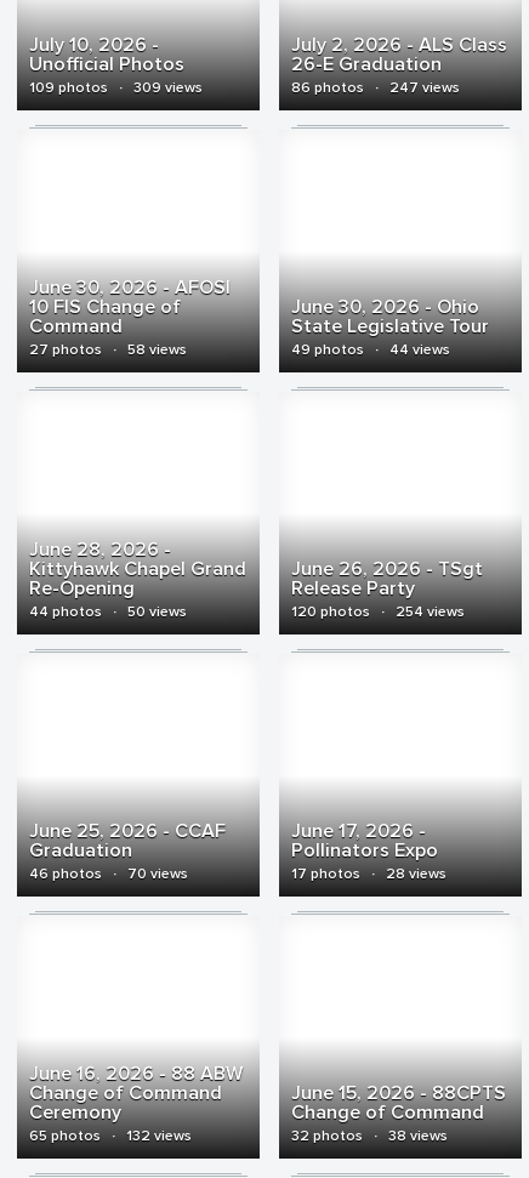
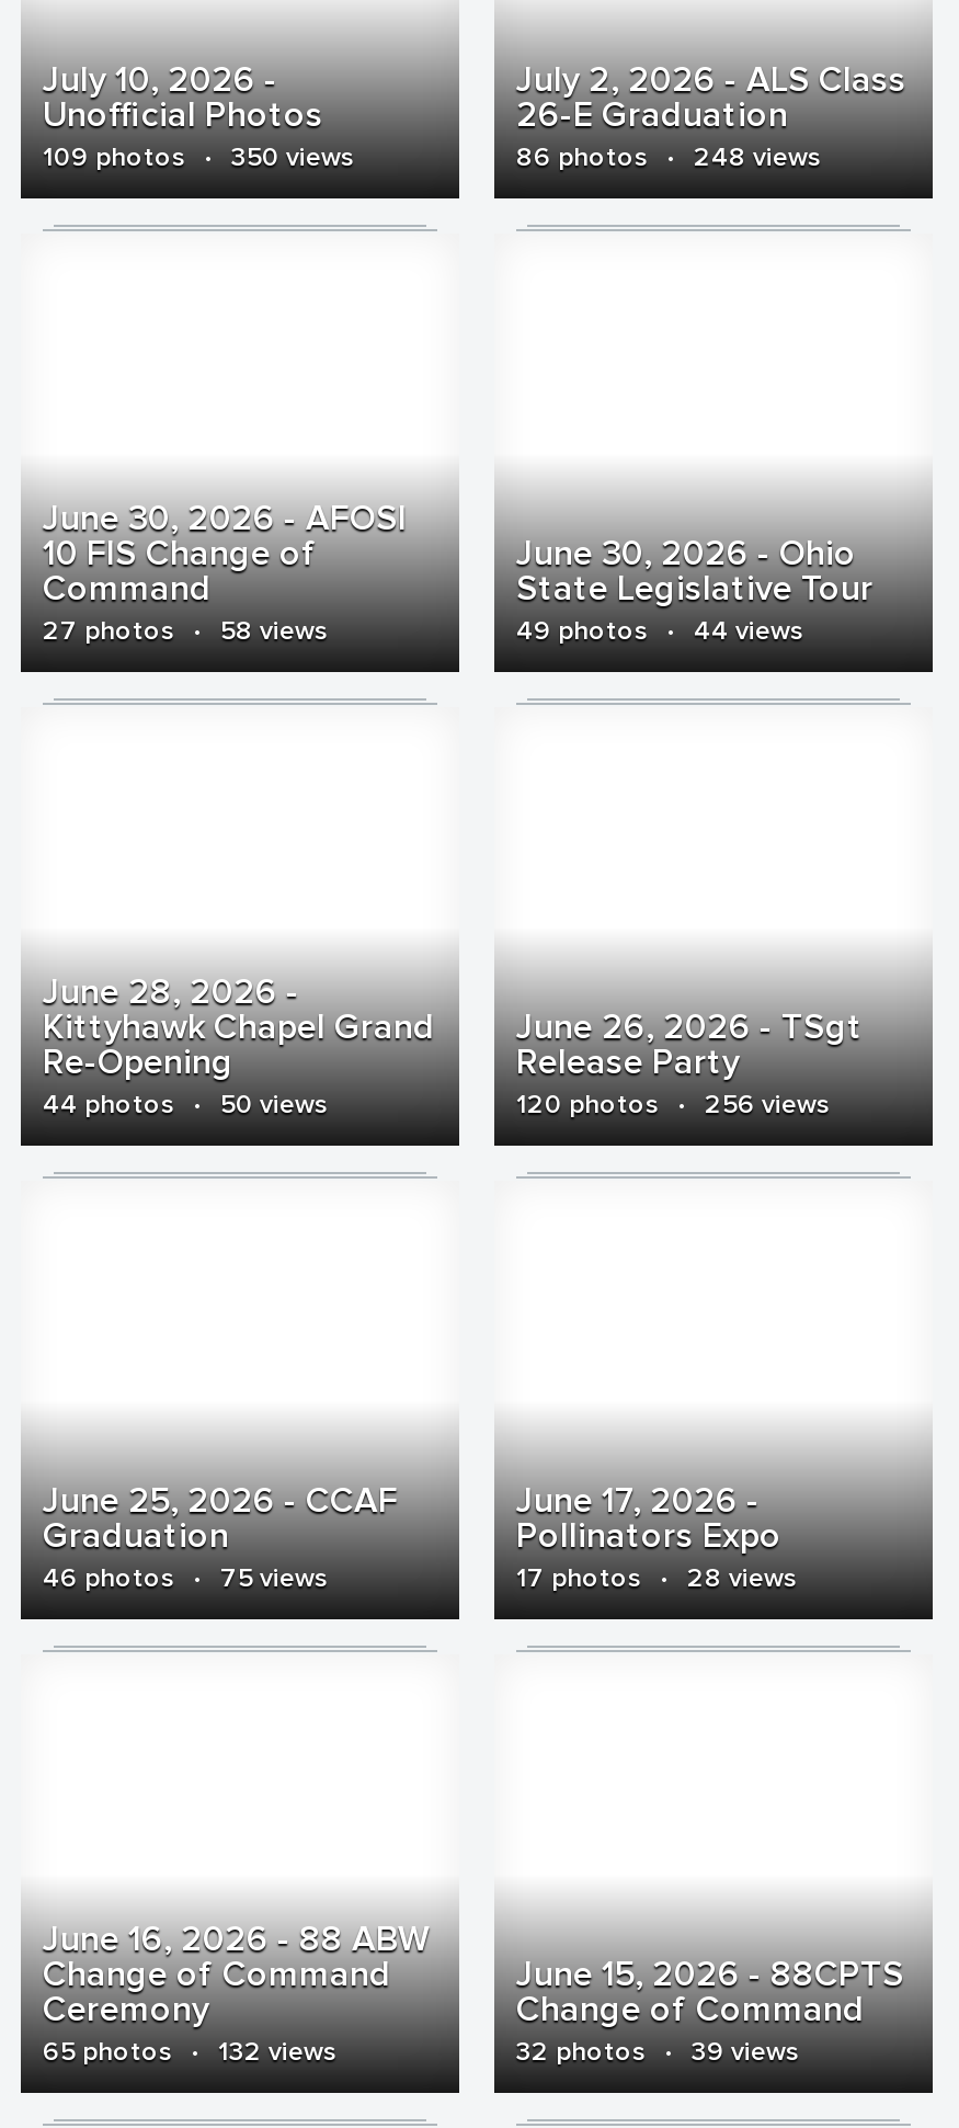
- 109 photos · 309 views
+ 109 photos · 350 views

- 86 photos · 247 views
+ 86 photos · 248 views

- 120 photos · 254 views
+ 120 photos · 256 views

- 46 photos · 70 views
+ 46 photos · 75 views

- 32 photos · 38 views
+ 32 photos · 39 views
